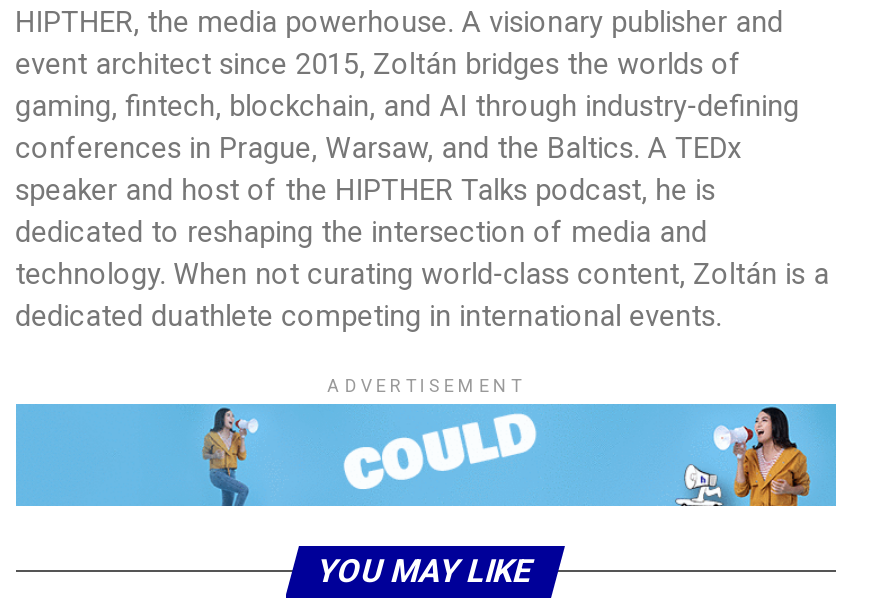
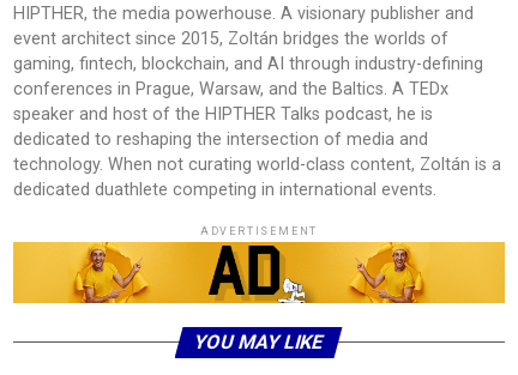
- [image]
+ [image]
